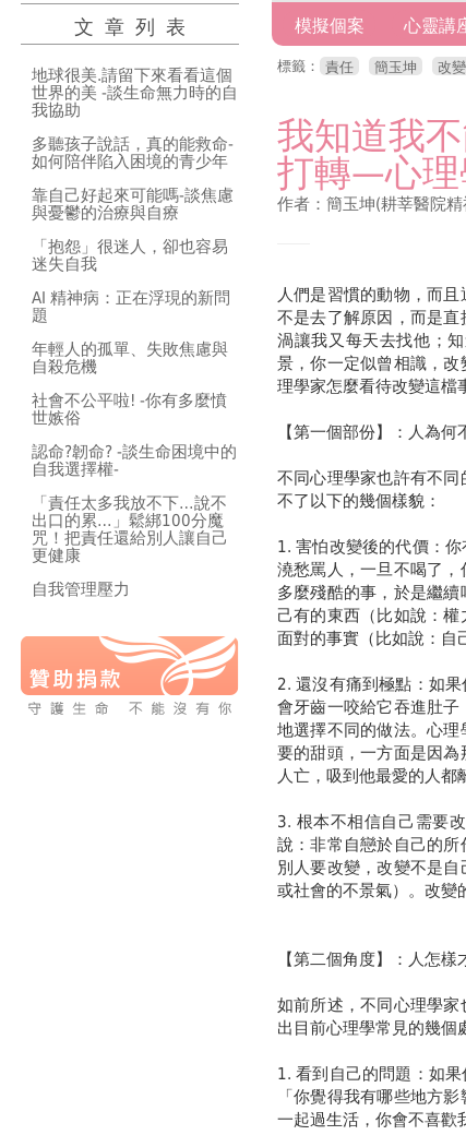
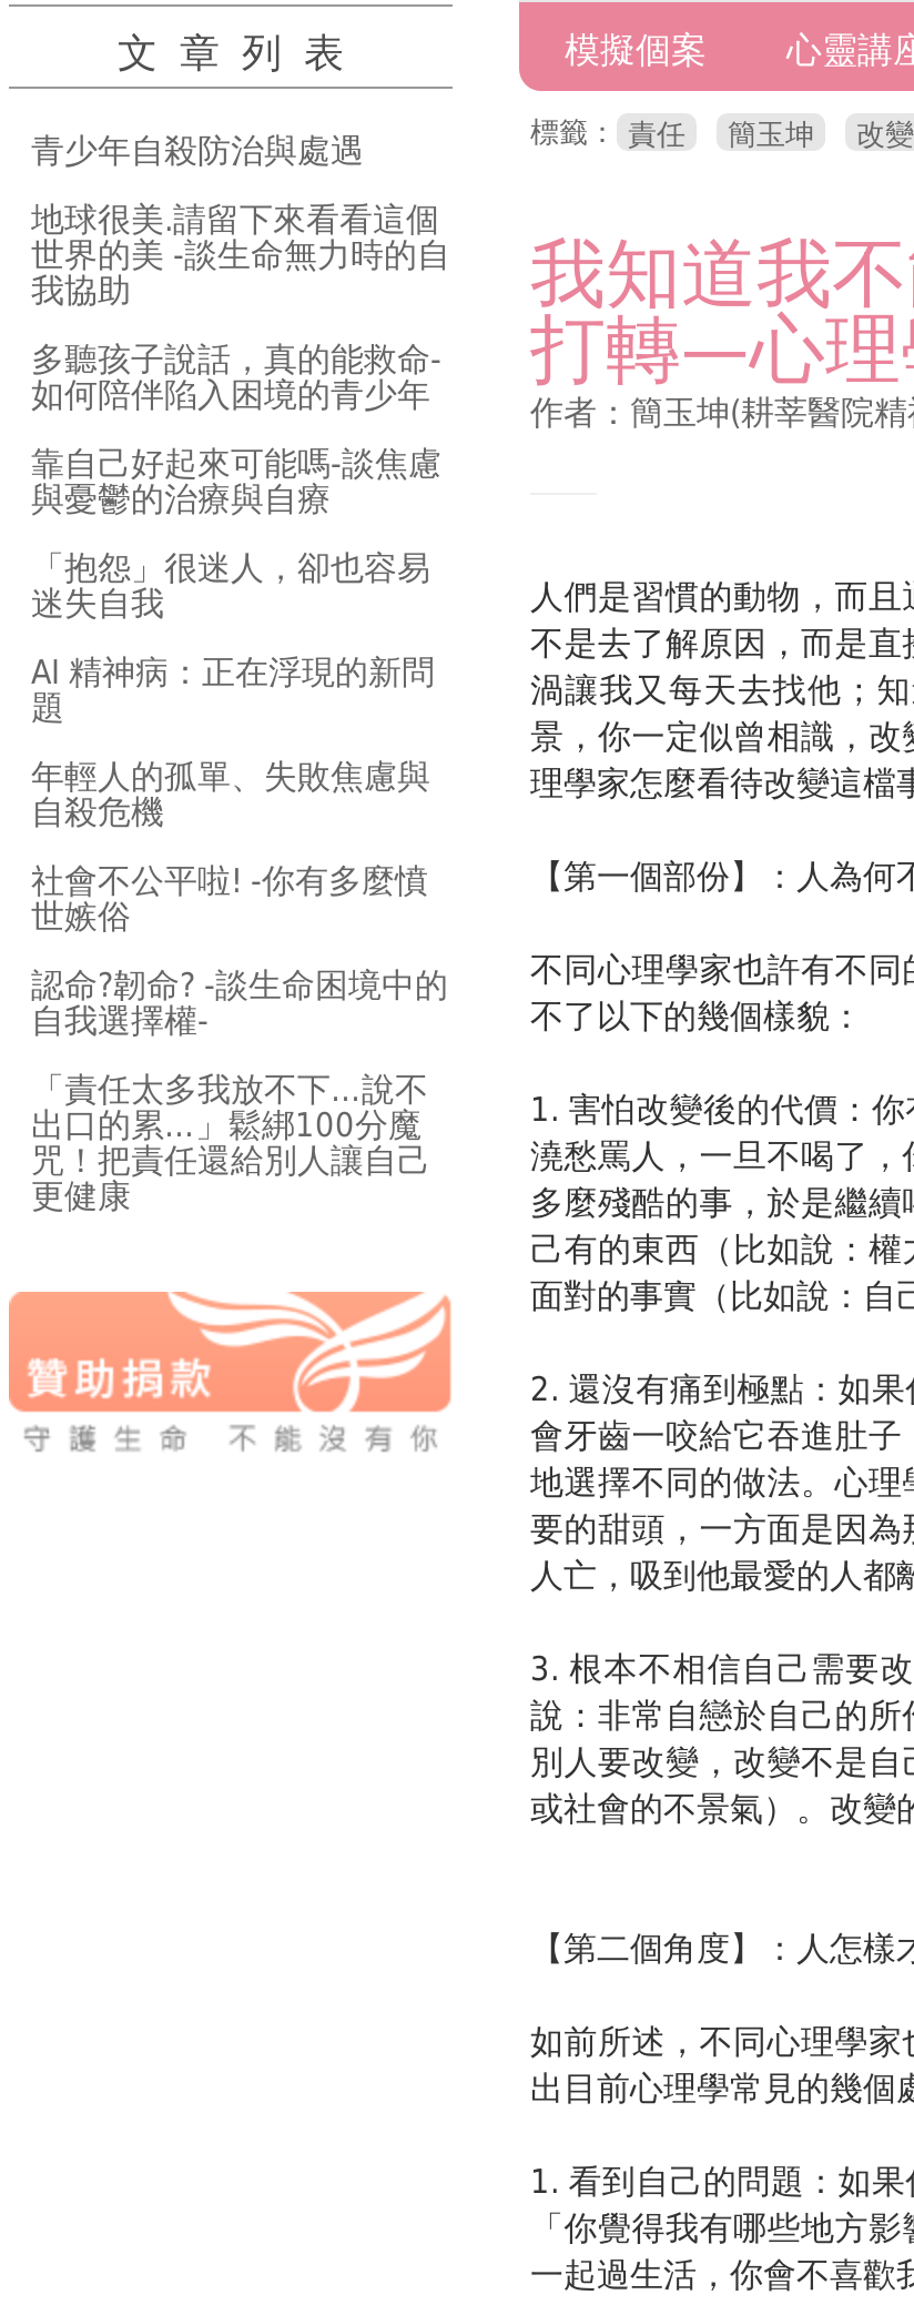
moved down: 地球很美.請留下來看看這個 | 世界的美 -談生命無力時的自 | 我協助 | ... | 咒！把責任還給別人讓自己 | 更健康

+ 青少年自殺防治與處遇

- 自我管理壓力
